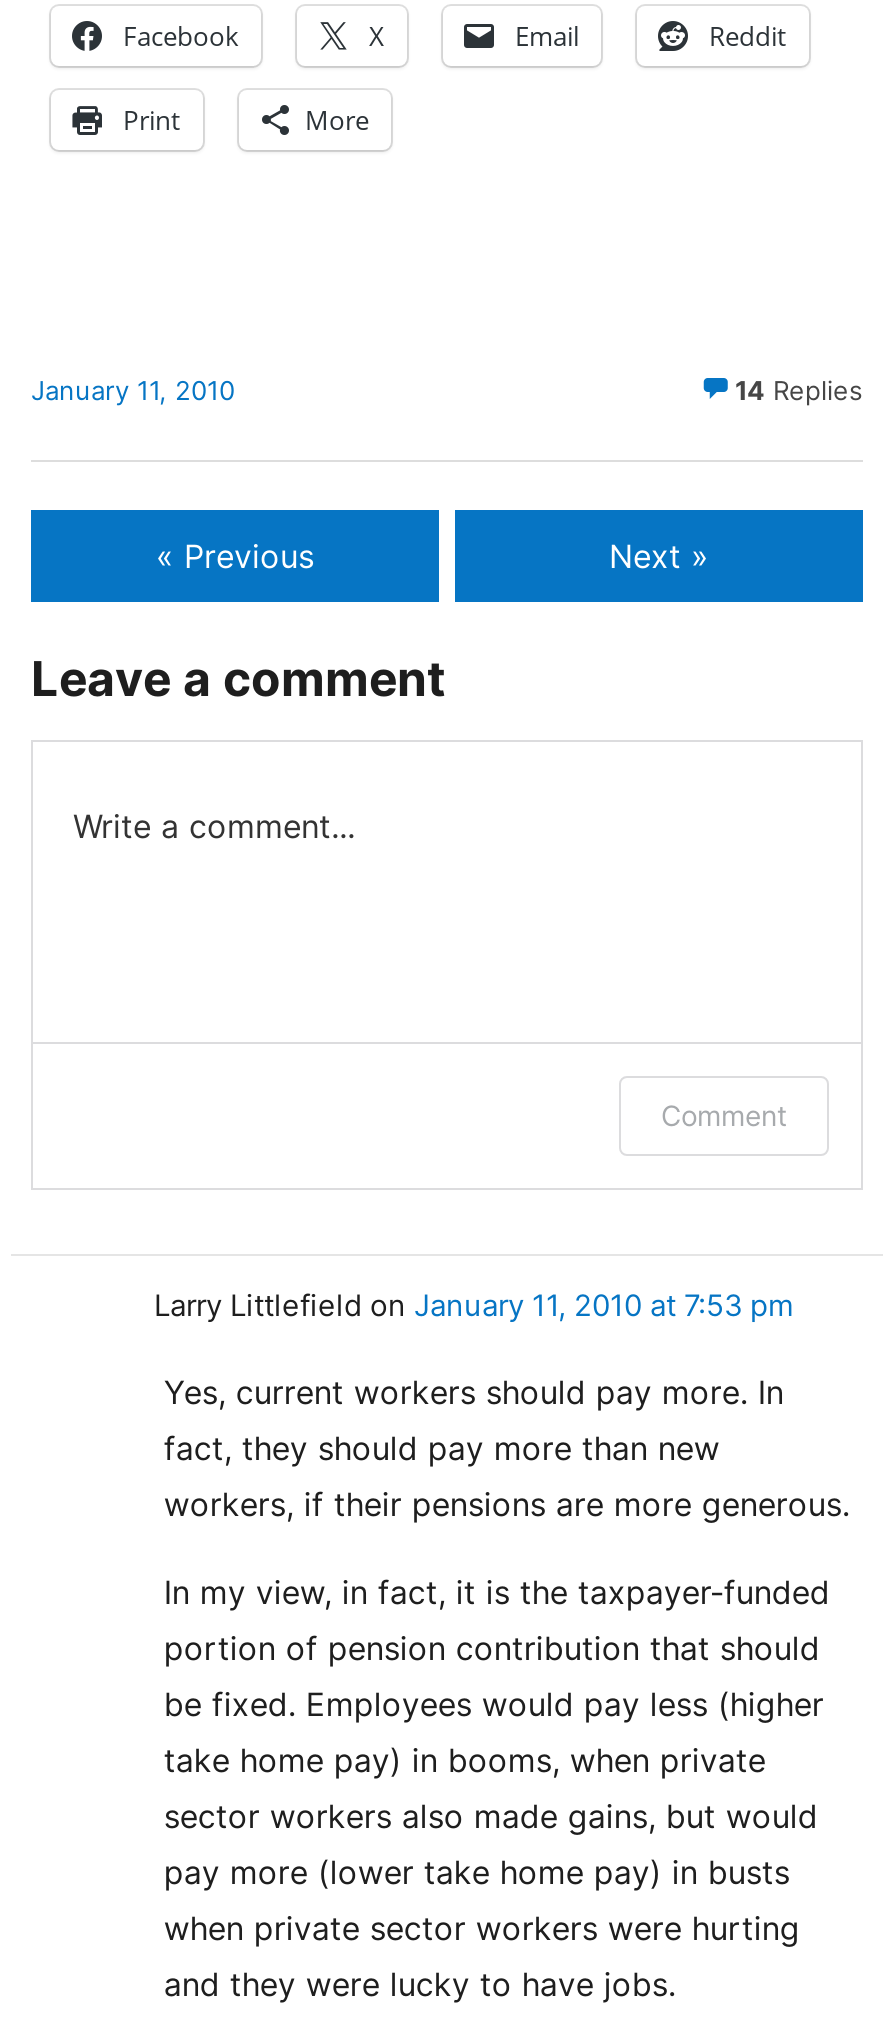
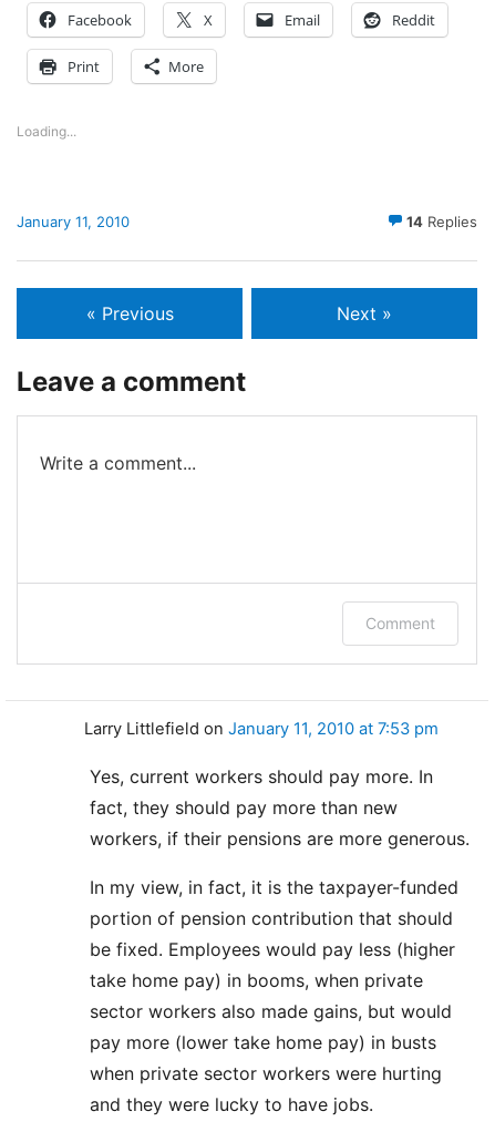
+ Loading...
